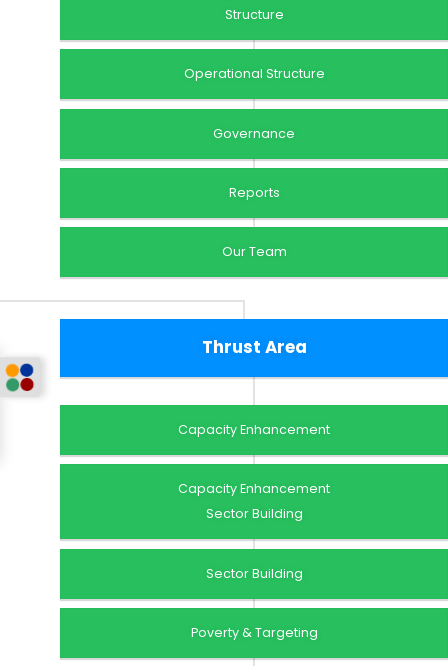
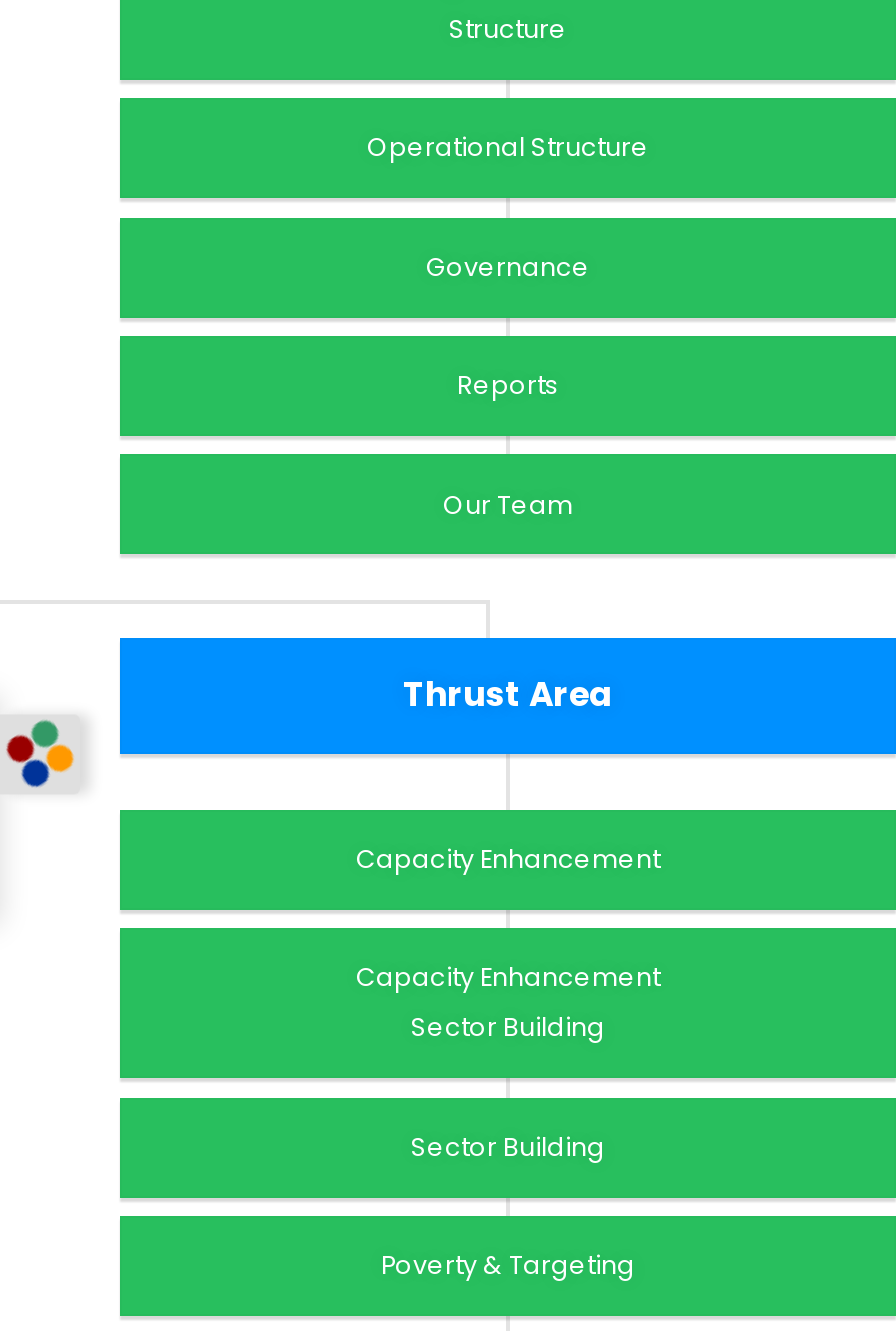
- [image]
+ [image]
